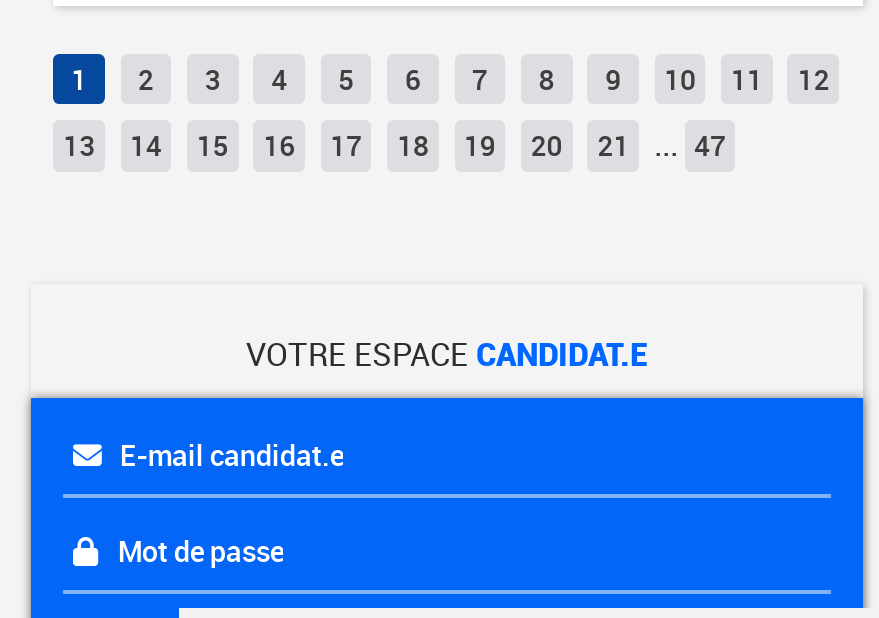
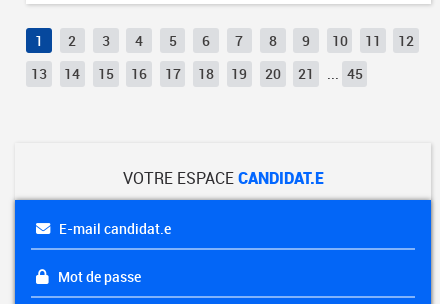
- 13 14 15 16 17 18 19 20 21 ... 47
+ 13 14 15 16 17 18 19 20 21 ... 45
